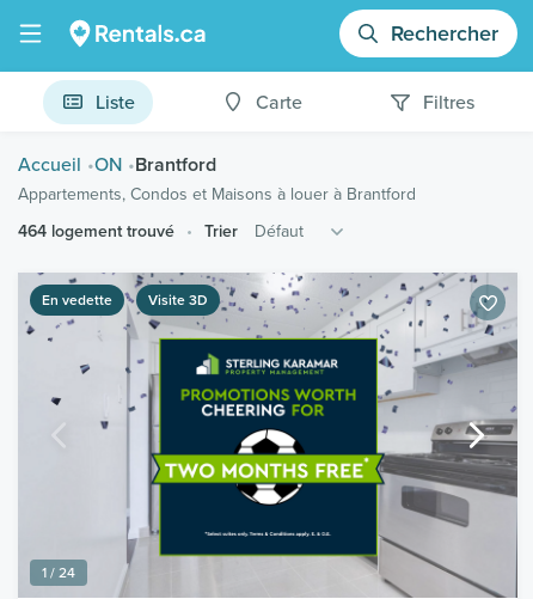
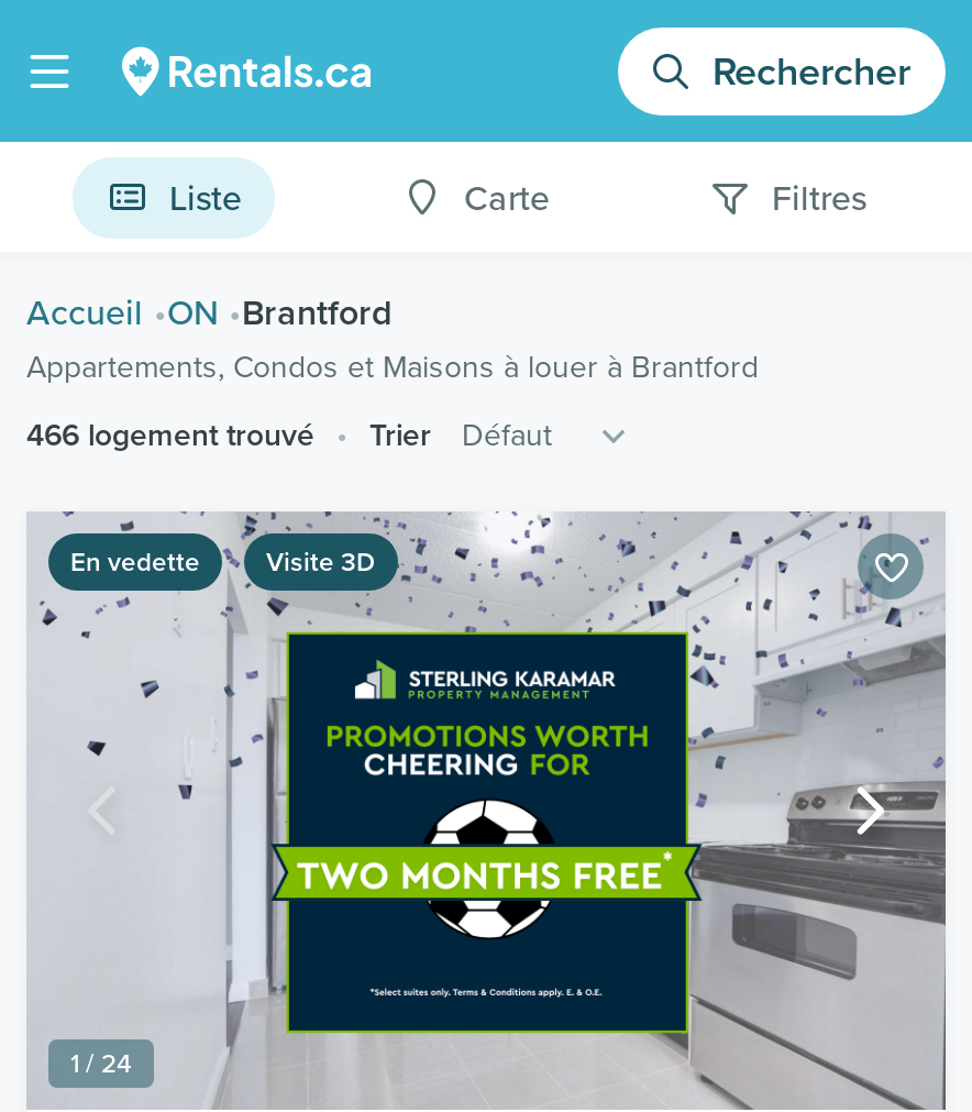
- 464 logement trouvé
+ 466 logement trouvé
